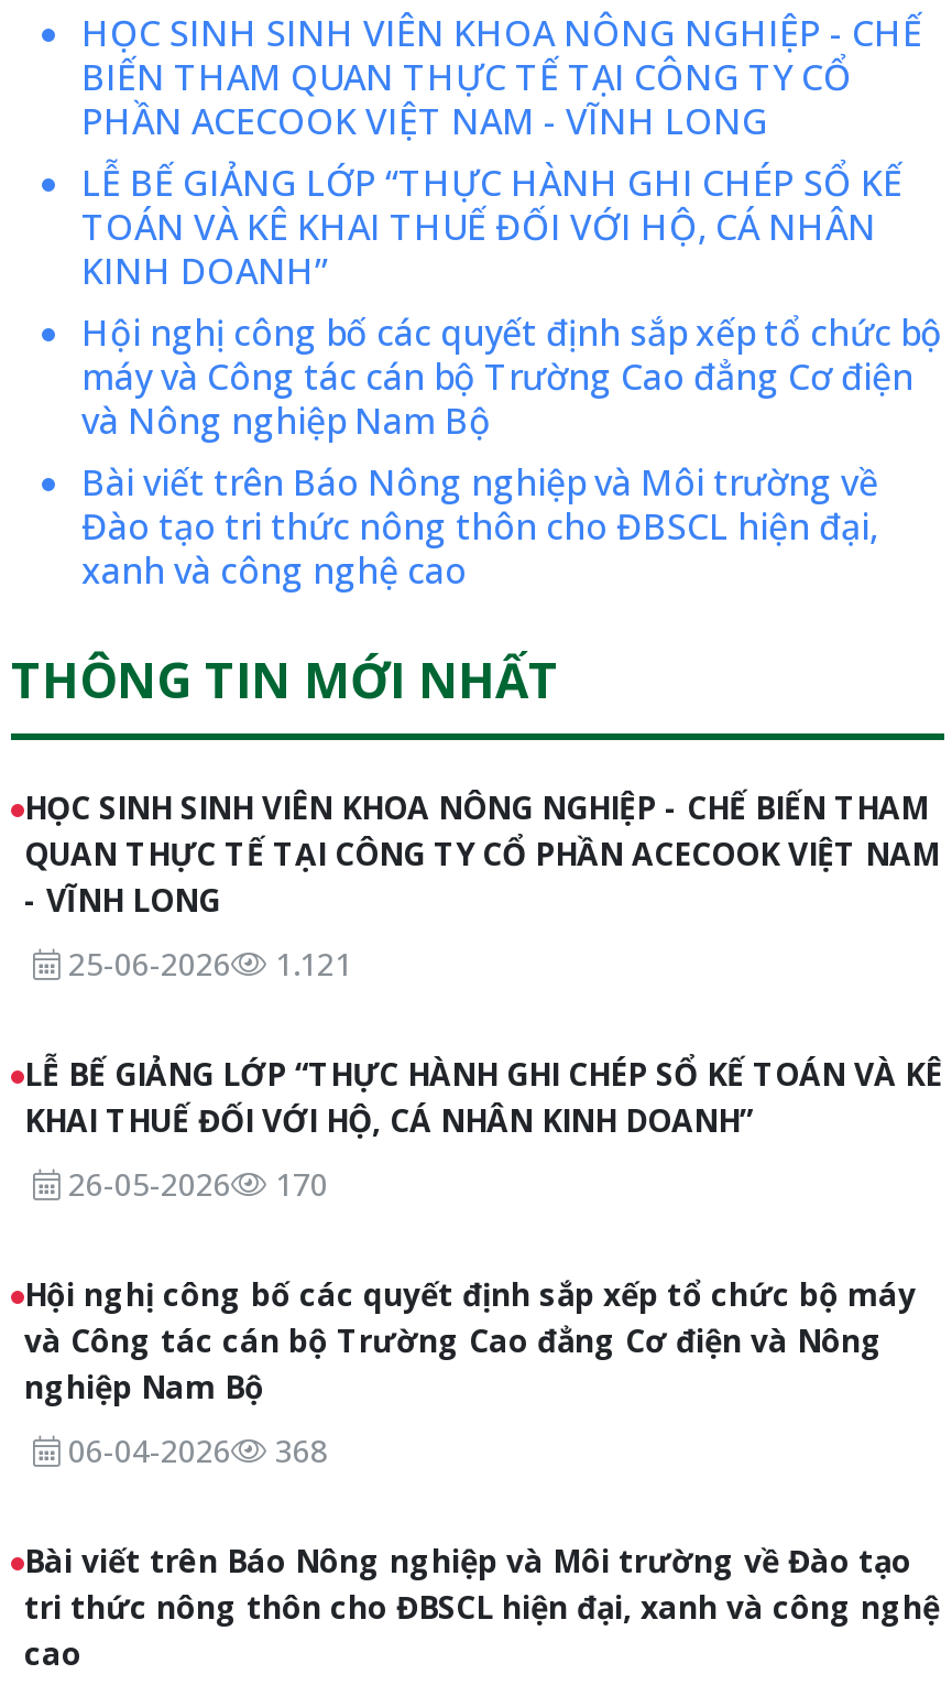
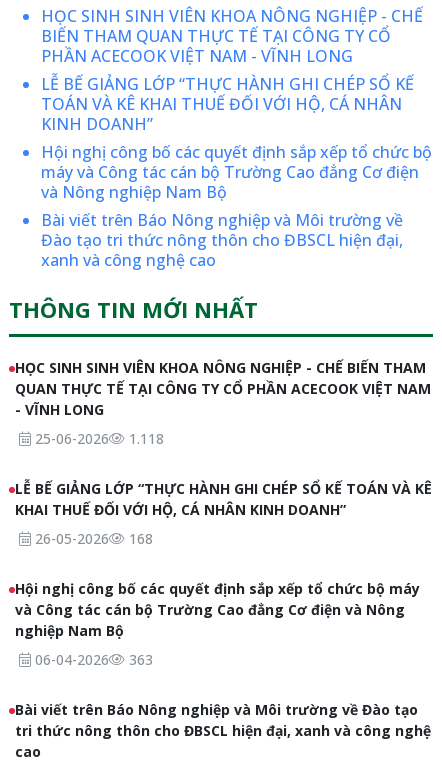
- 25-06-2026 1.121
+ 25-06-2026 1.118

- 26-05-2026 170
+ 26-05-2026 168

- 06-04-2026 368
+ 06-04-2026 363
